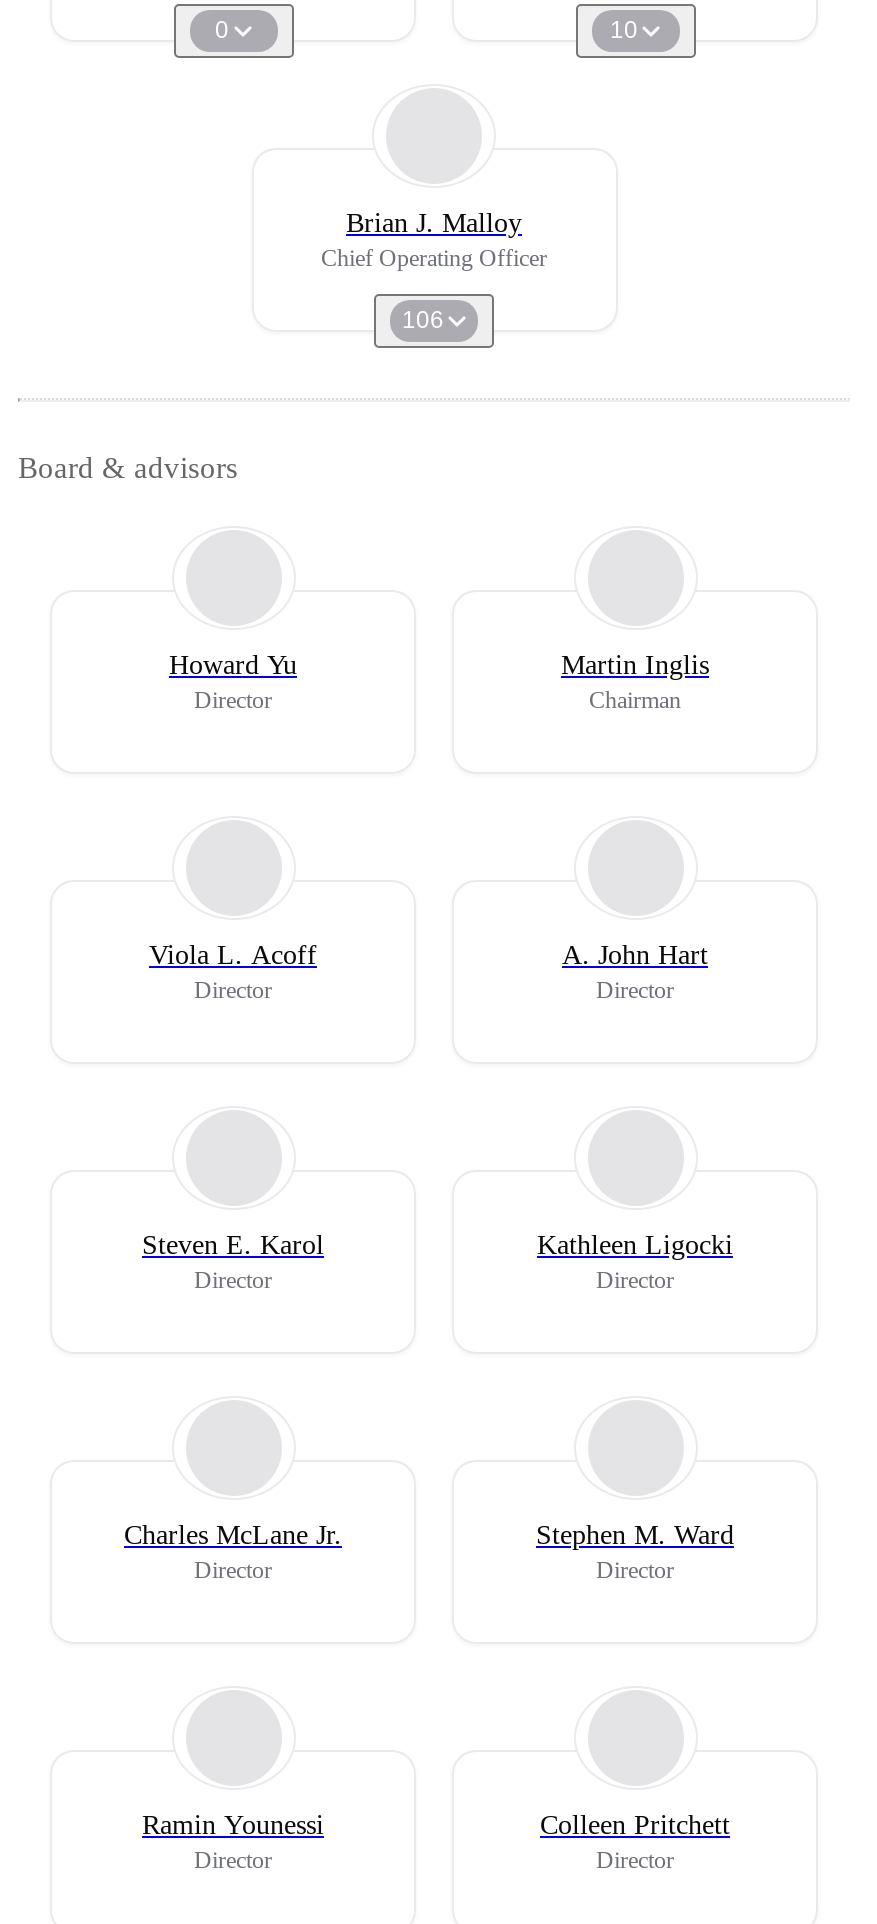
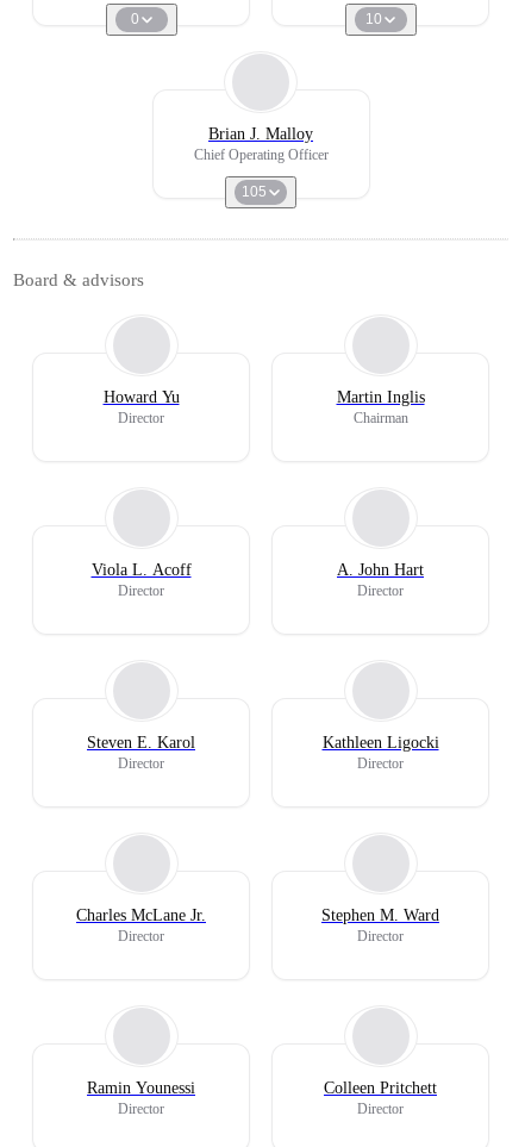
- 106
+ 105
